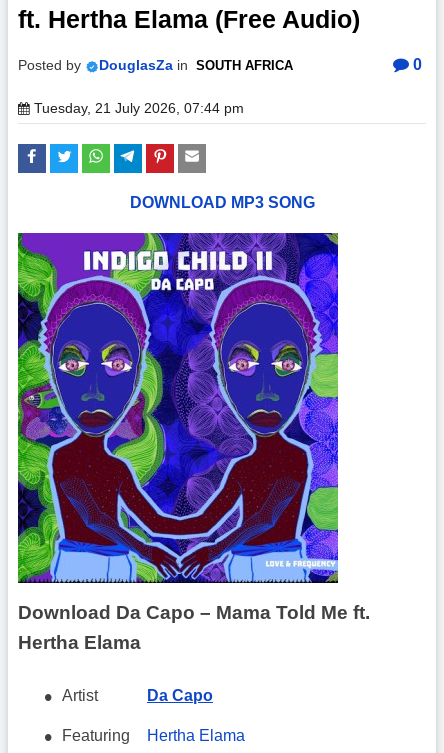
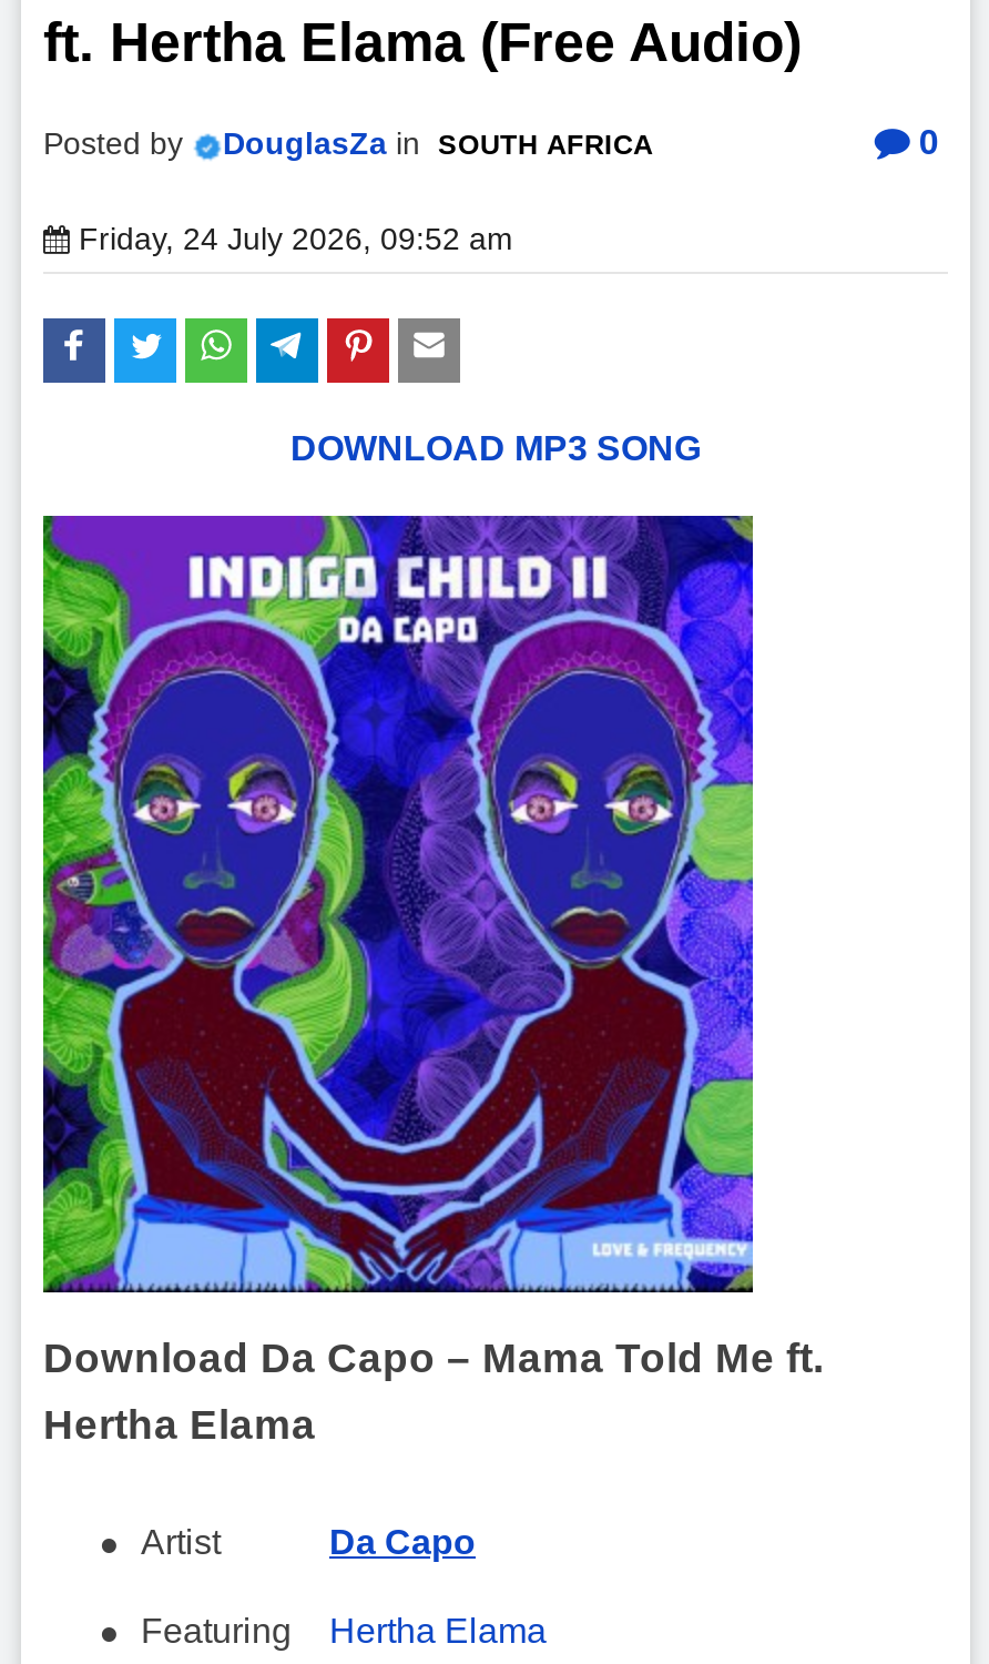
- Tuesday, 21 July 2026, 07:44 pm
+ Friday, 24 July 2026, 09:52 am
